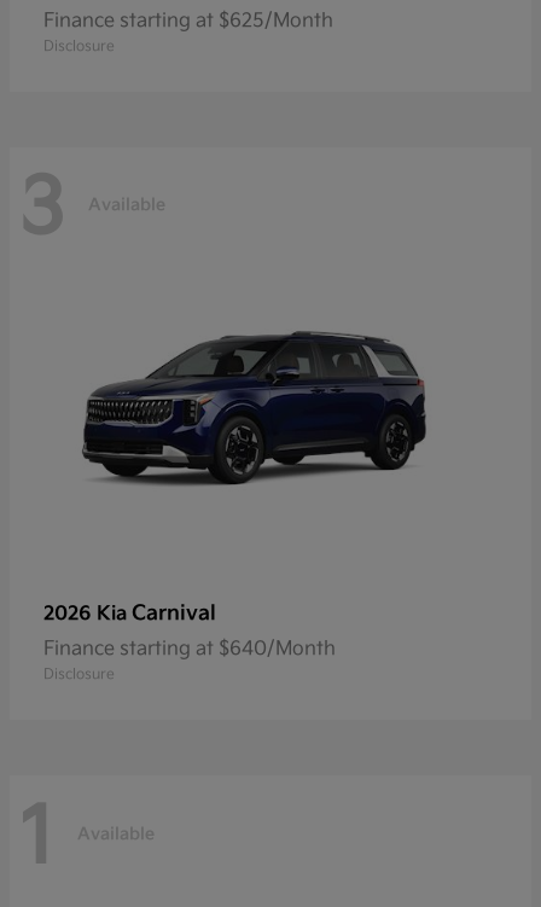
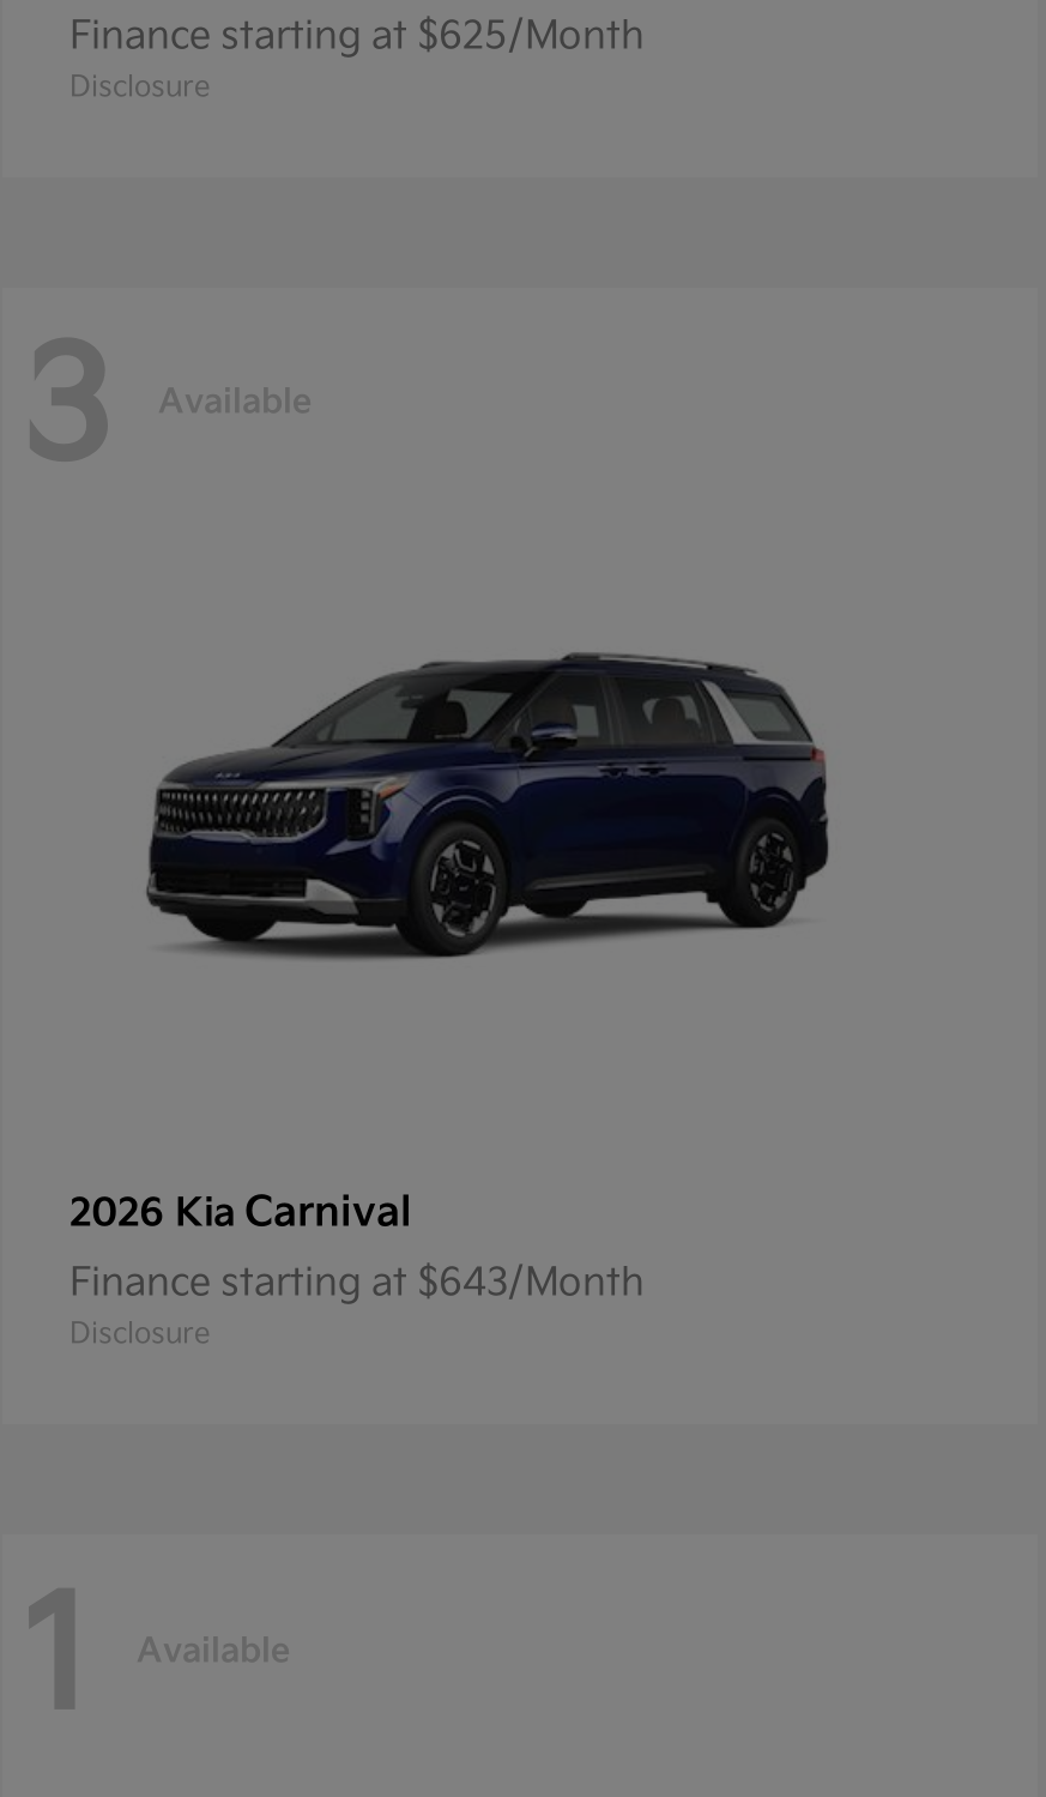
- Finance starting at $640/Month
+ Finance starting at $643/Month
